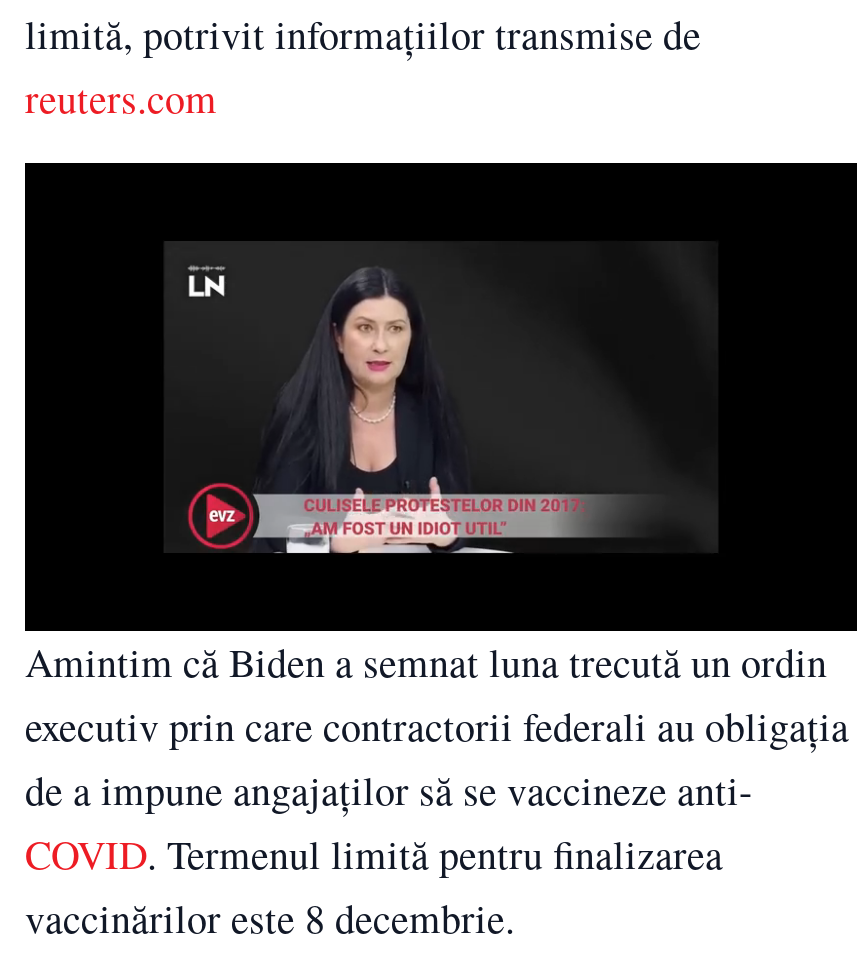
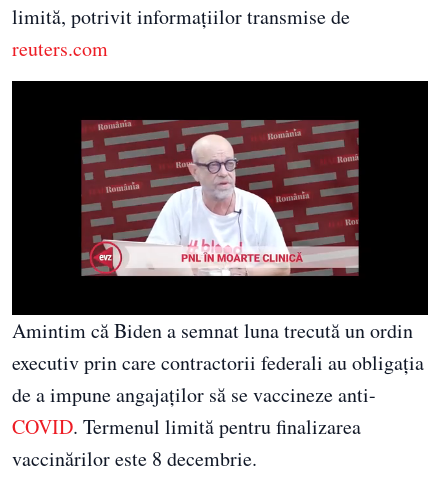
- [image]
+ [image]
